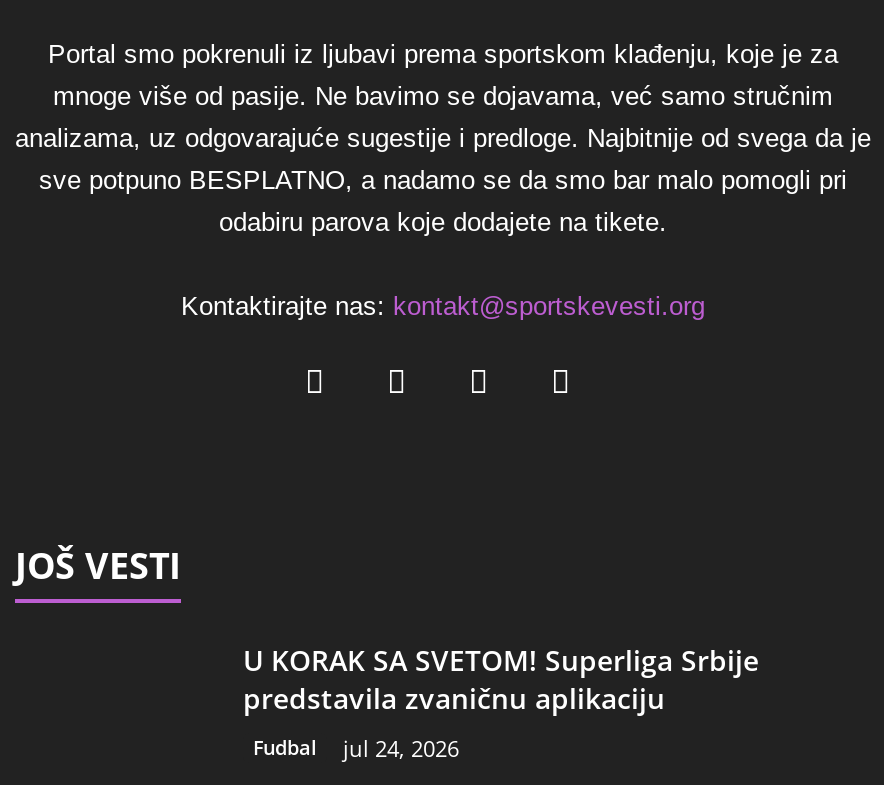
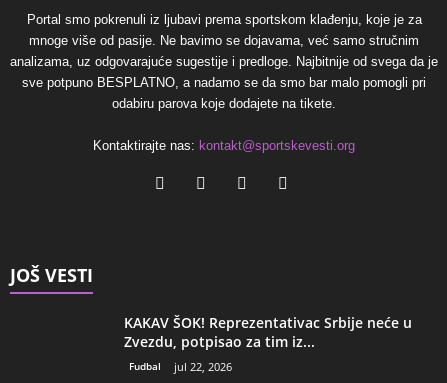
- U KORAK SA SVETOM! Superliga Srbije
- predstavila zvaničnu aplikaciju
+ KAKAV ŠOK! Reprezentativac Srbije neće u
+ Zvezdu, potpisao za tim iz...

- Fudbal jul 24, 2026
+ Fudbal jul 22, 2026
